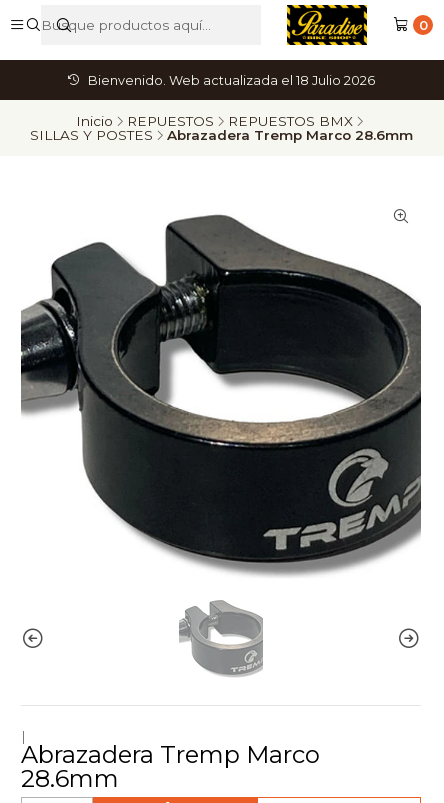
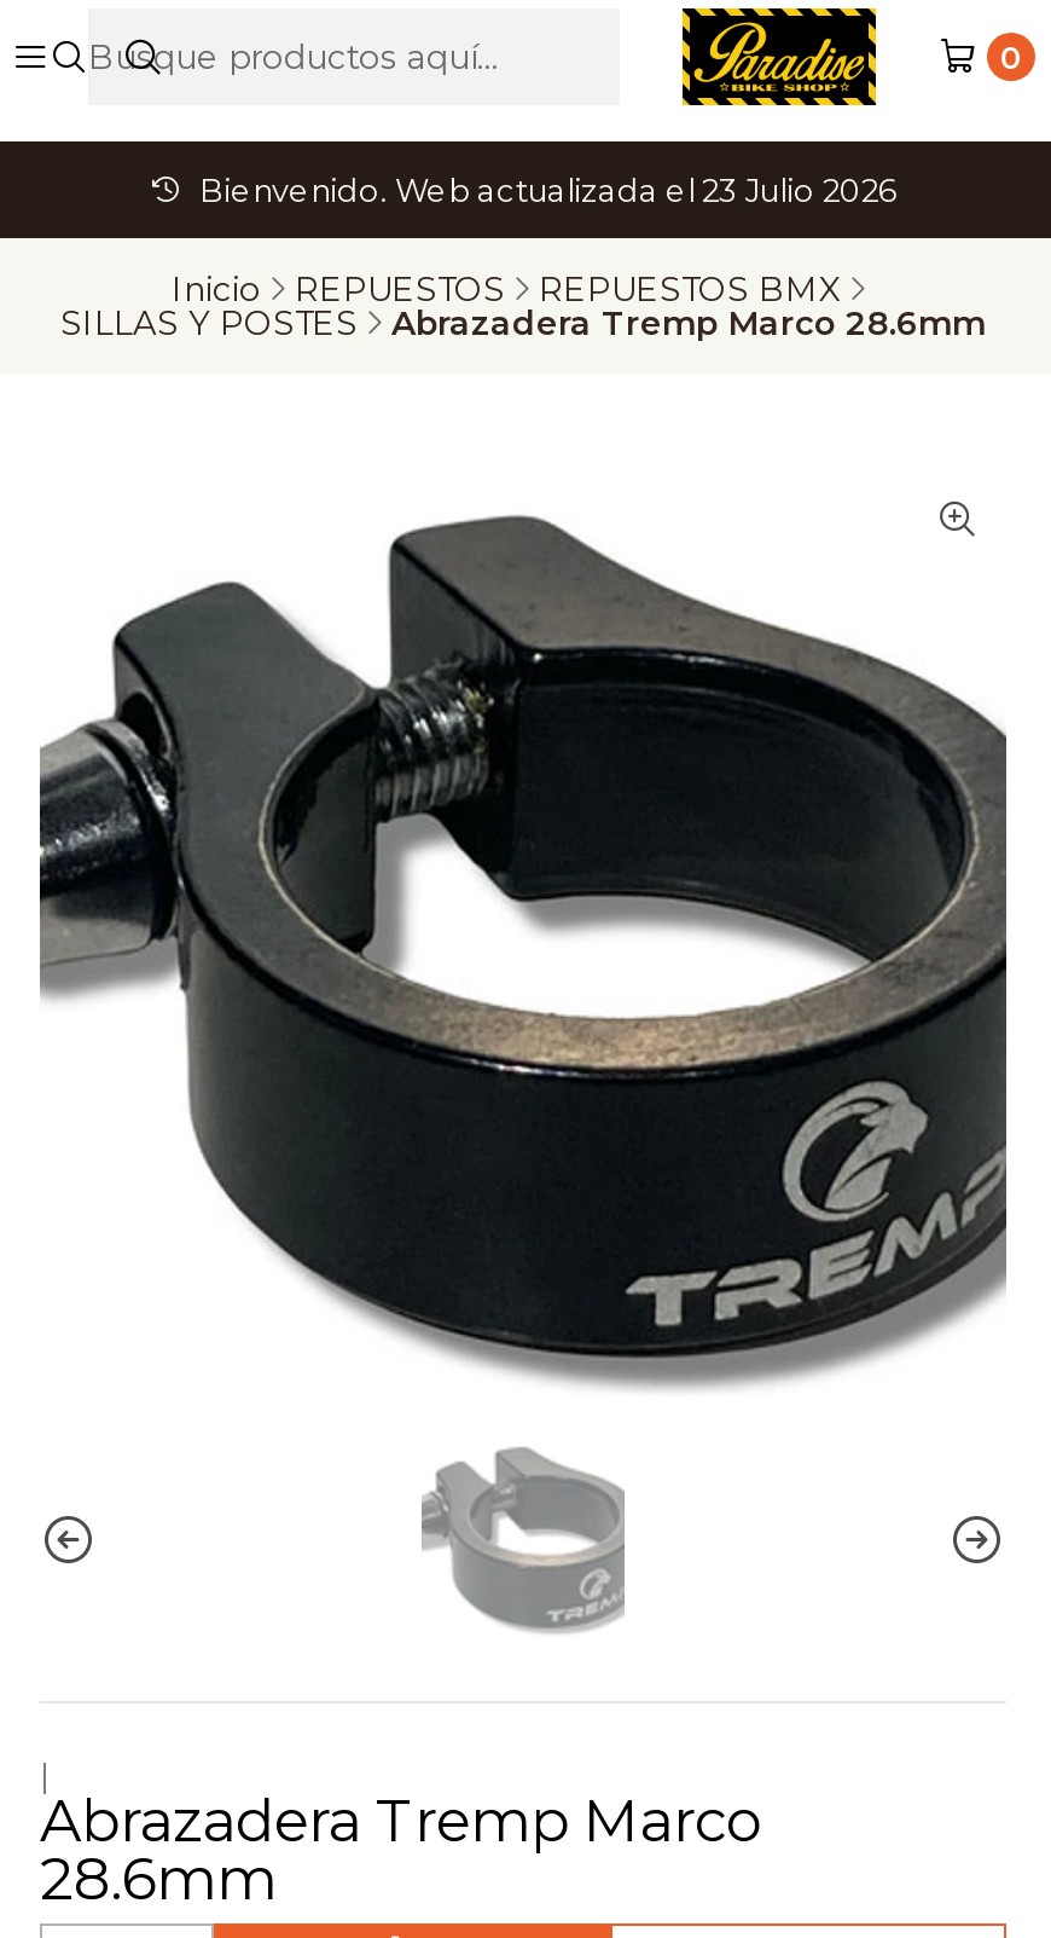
- Bienvenido. Web actualizada el 18 Julio 2026
+ Bienvenido. Web actualizada el 23 Julio 2026
